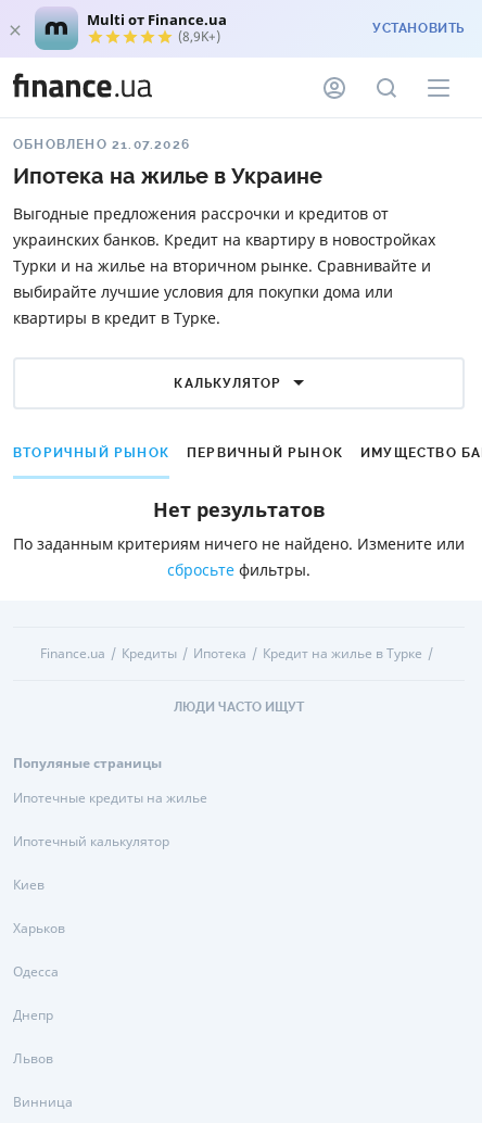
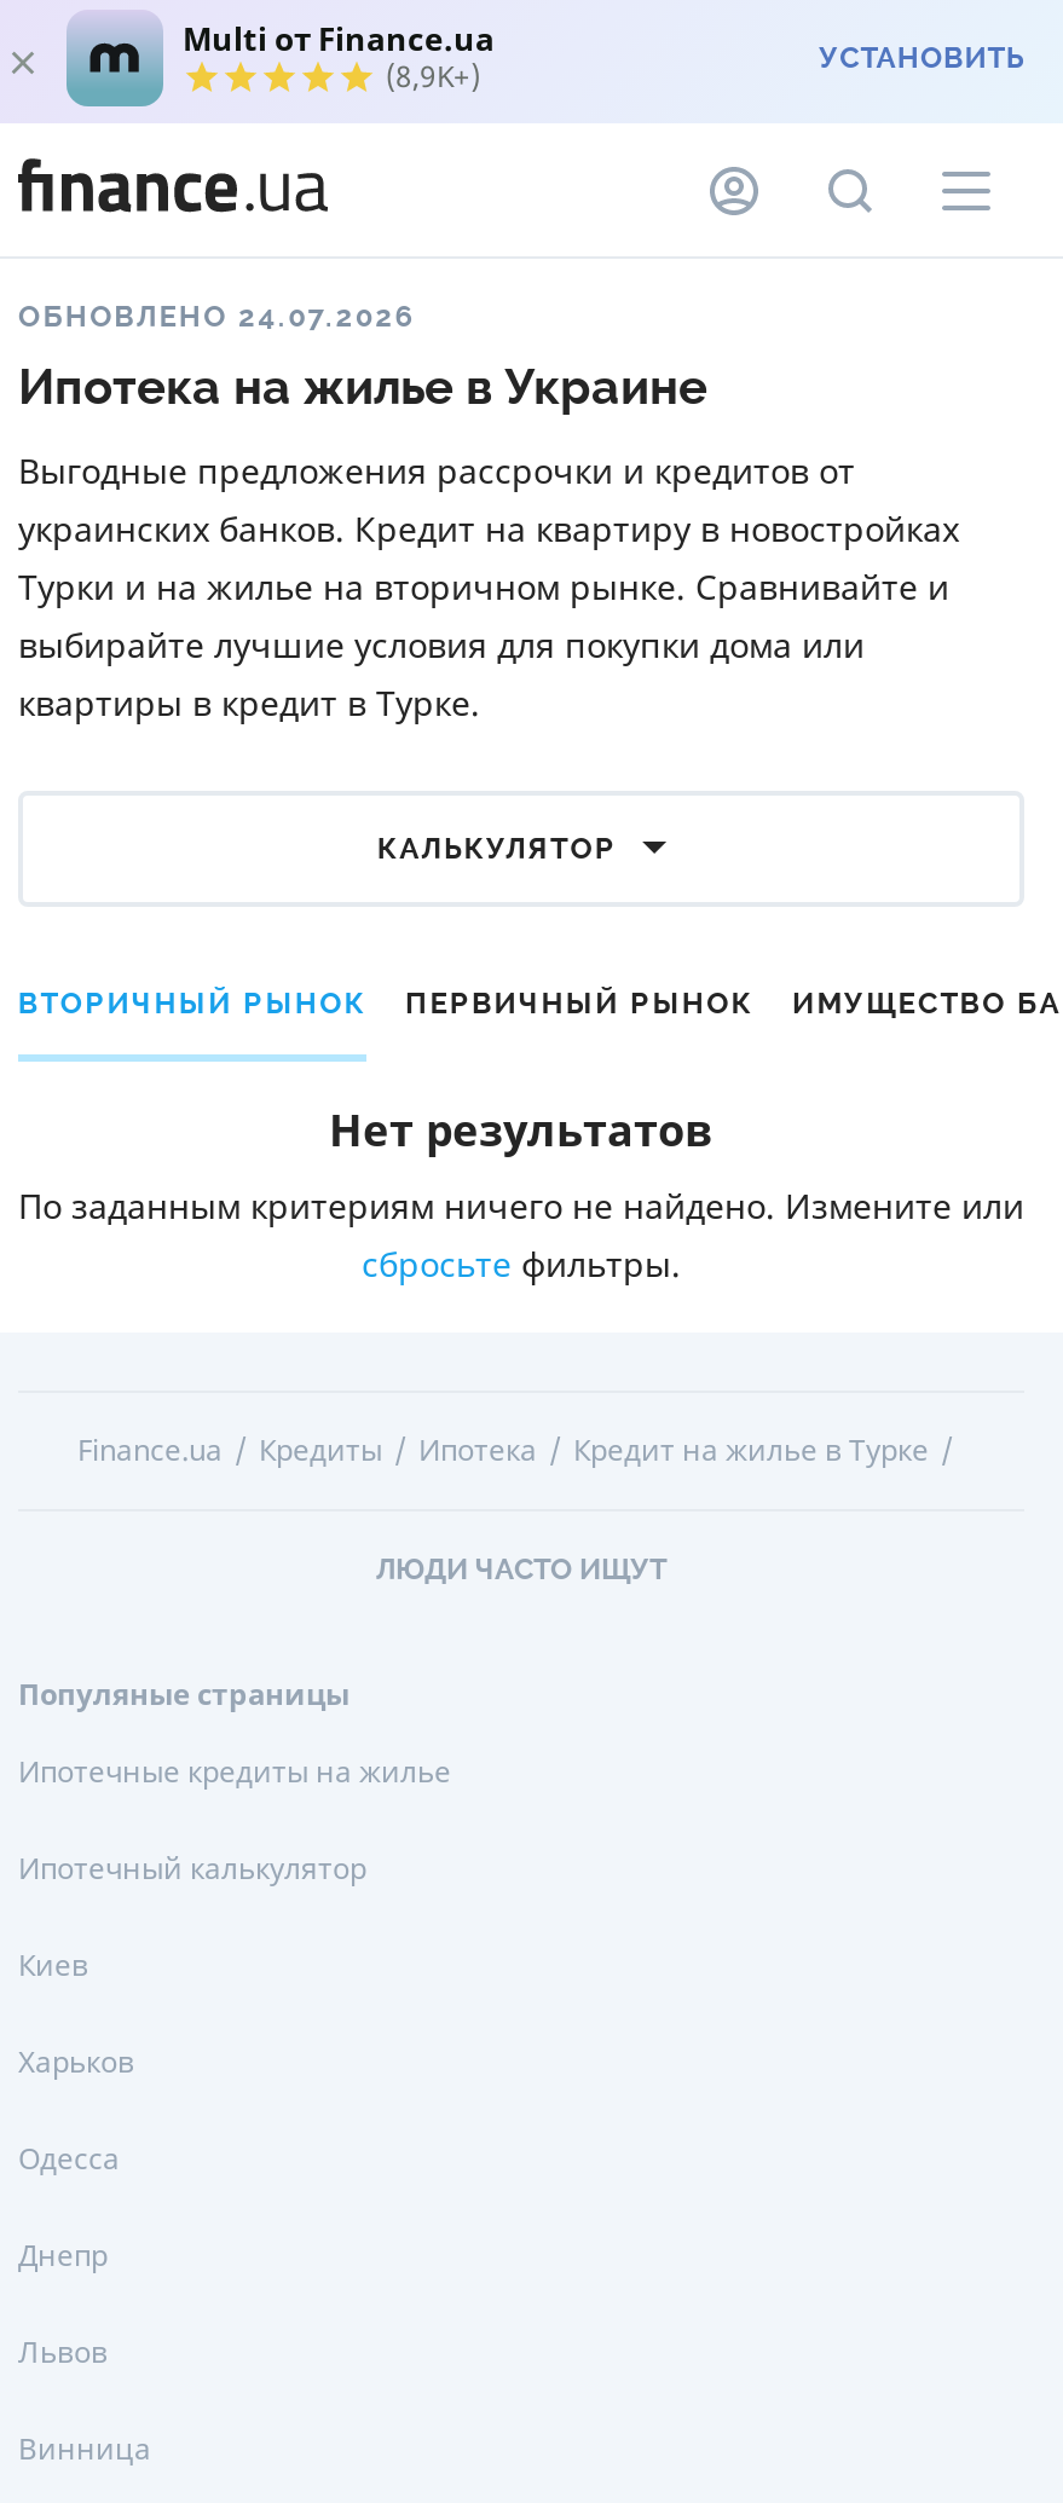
- ОБНОВЛЕНО 21.07.2026
+ ОБНОВЛЕНО 24.07.2026
